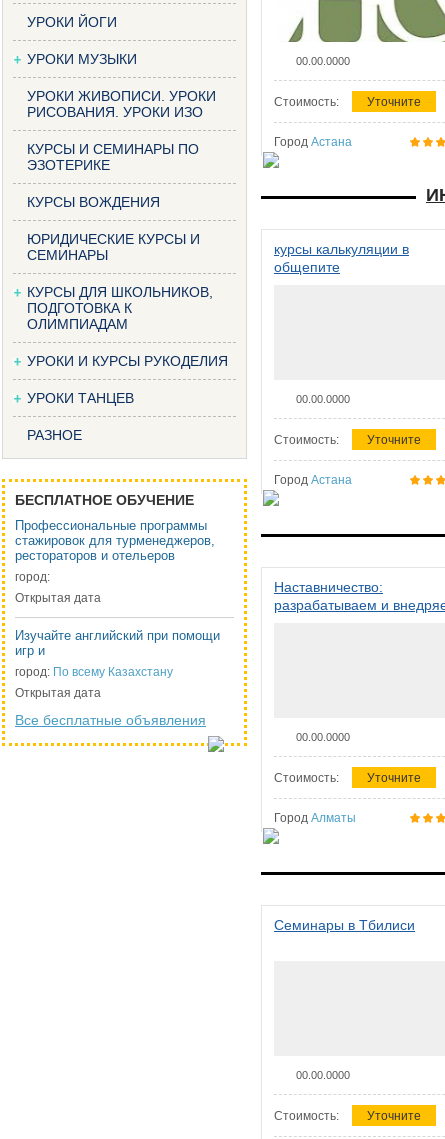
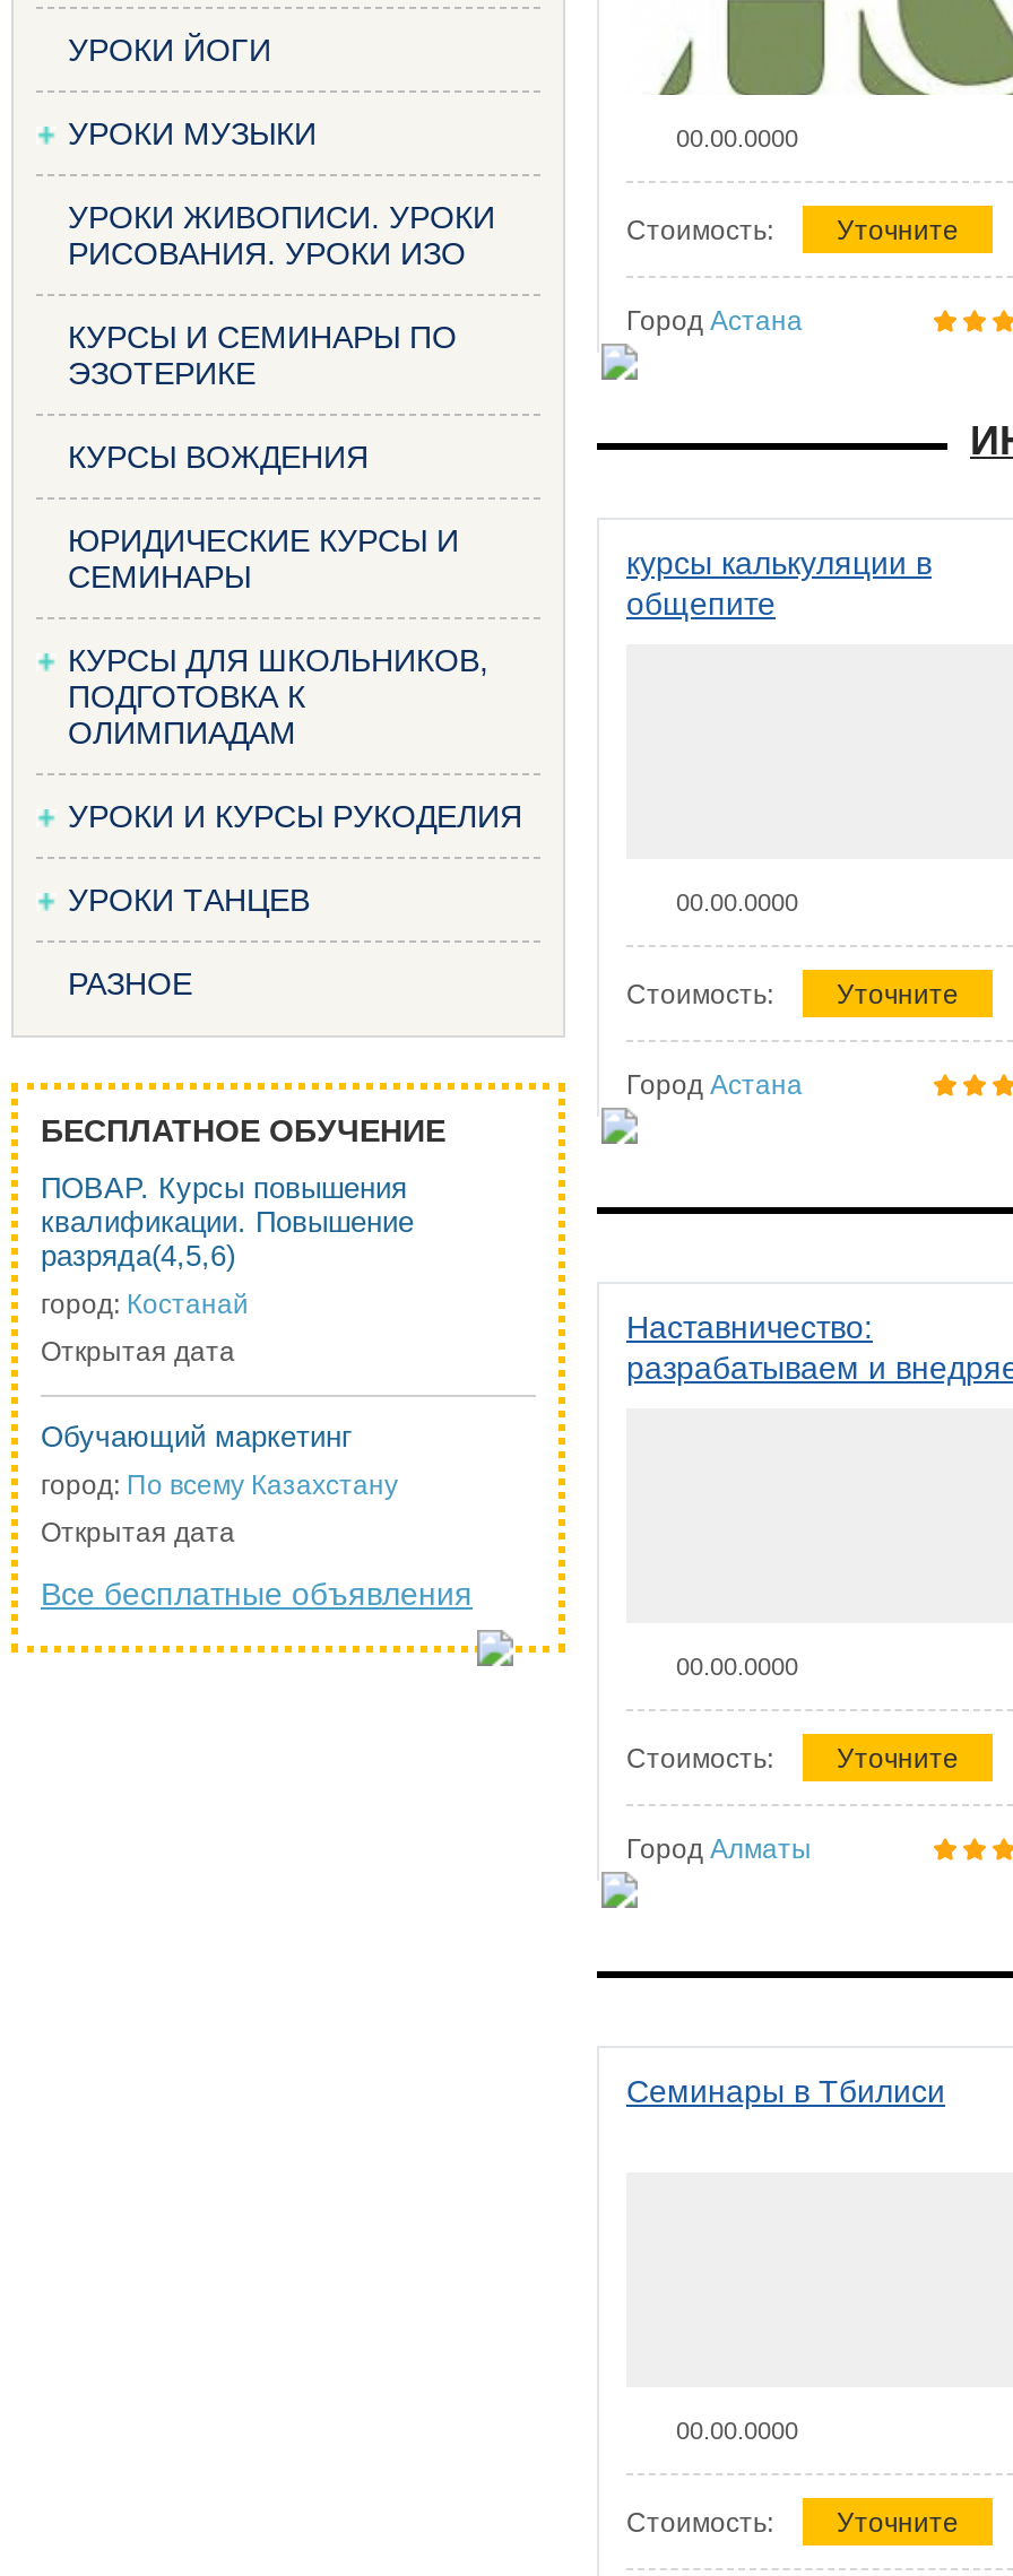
- Профессиональные программы
- стажировок для турменеджеров,
- рестораторов и отельеров
+ ПОВАР. Курсы повышения
+ квалификации. Повышение
+ разряда(4,5,6)

- город:
+ город: Костанай

- Изучайте английский при помощи
- игр и
+ Обучающий маркетинг
